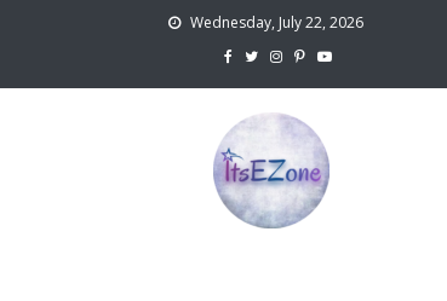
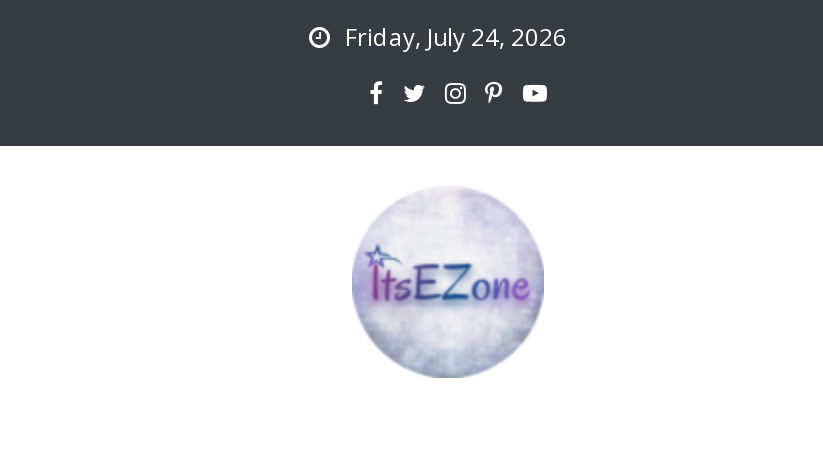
- Wednesday, July 22, 2026
+ Friday, July 24, 2026
